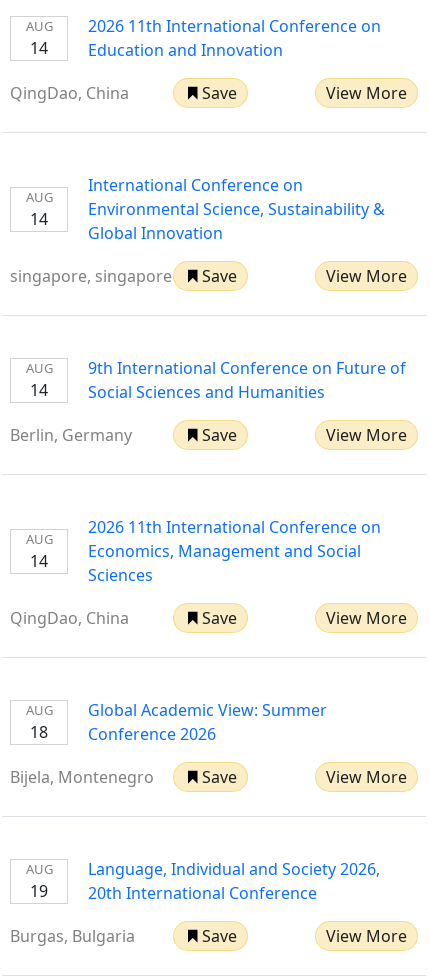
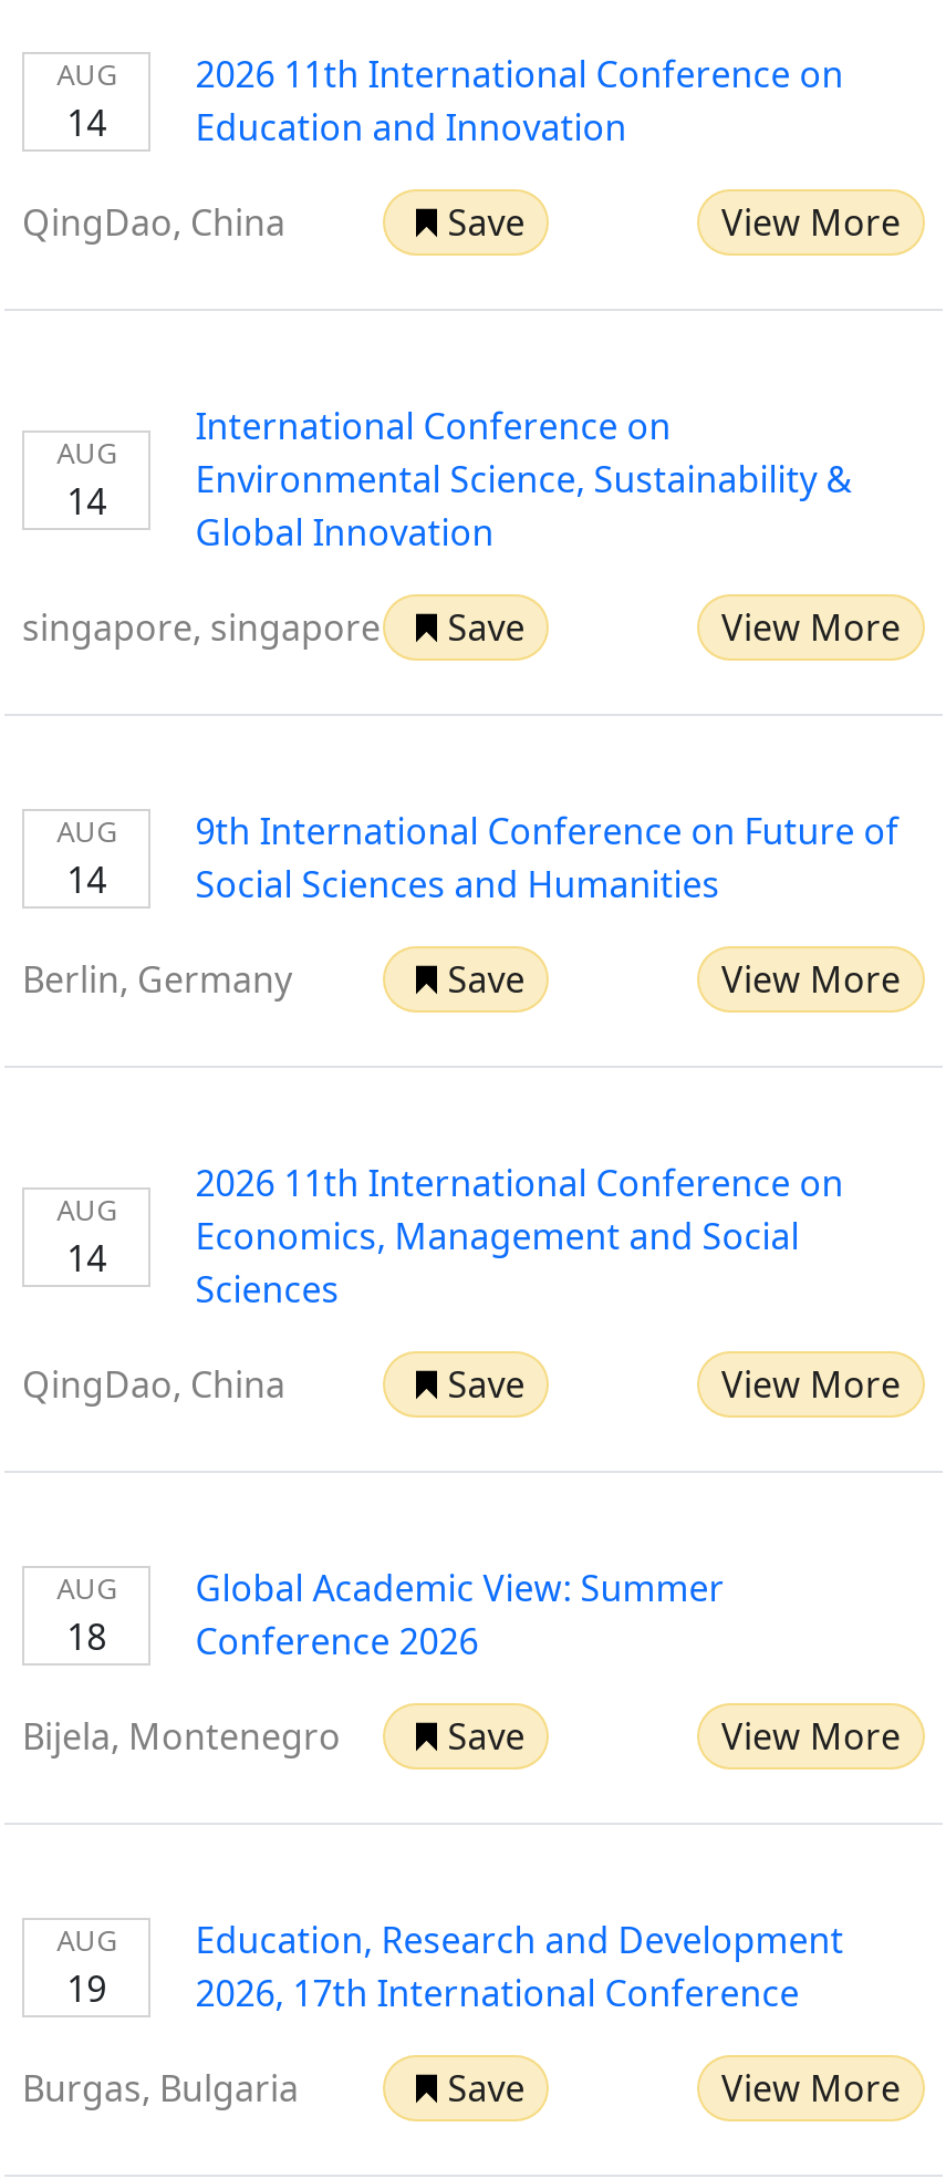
- Language, Individual and Society 2026,
- 20th International Conference
+ Education, Research and Development
+ 2026, 17th International Conference
